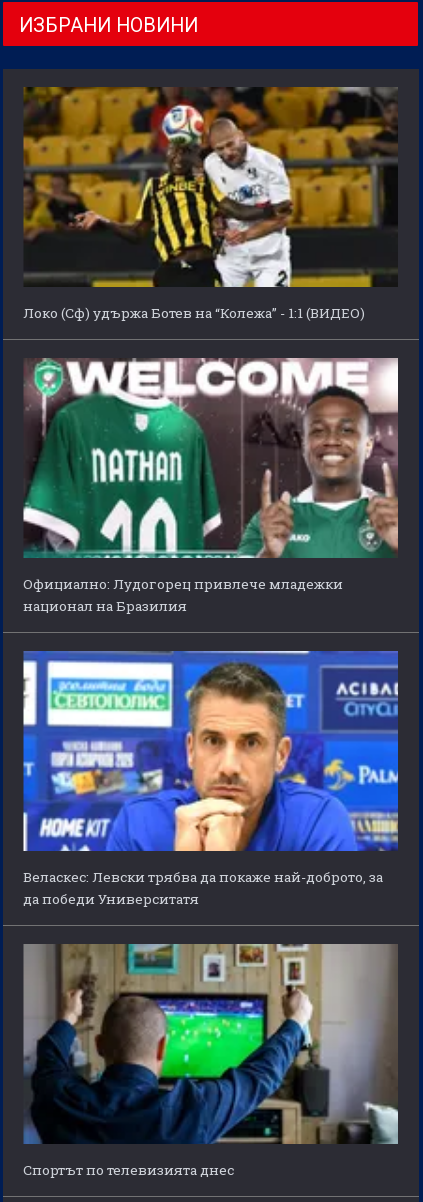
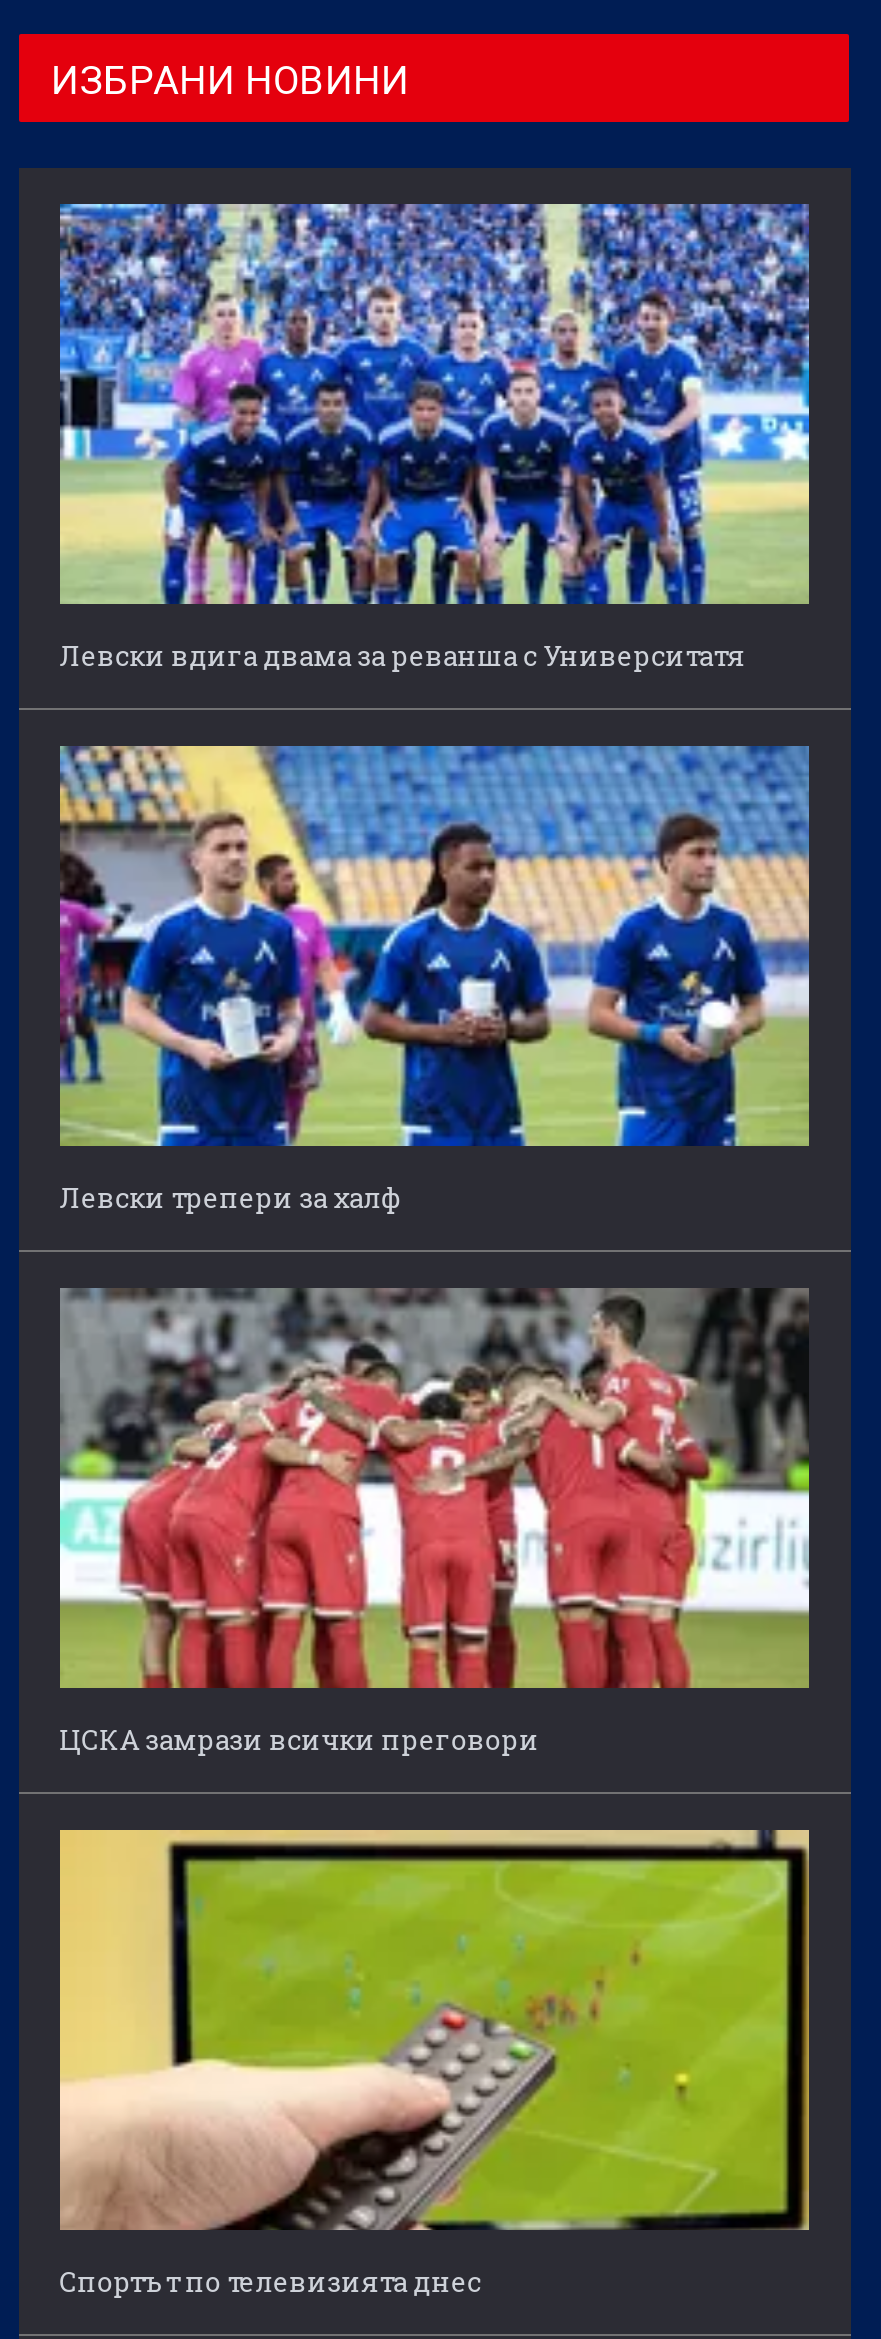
- [image]
- Локо (Сф) удържа Ботев на “Колежа” - 1:1 (ВИДЕО)
+ [image]
+ Левски вдига двама за реванша с Университатя

- [image]
- Официално: Лудогорец привлече младежки
- национал на Бразилия
+ [image]
+ Левски трепери за халф

- [image]
- Веласкес: Левски трябва да покаже най-доброто, за
- да победи Университатя
+ [image]
+ ЦСКА замрази всички преговори

- [image]
+ [image]
